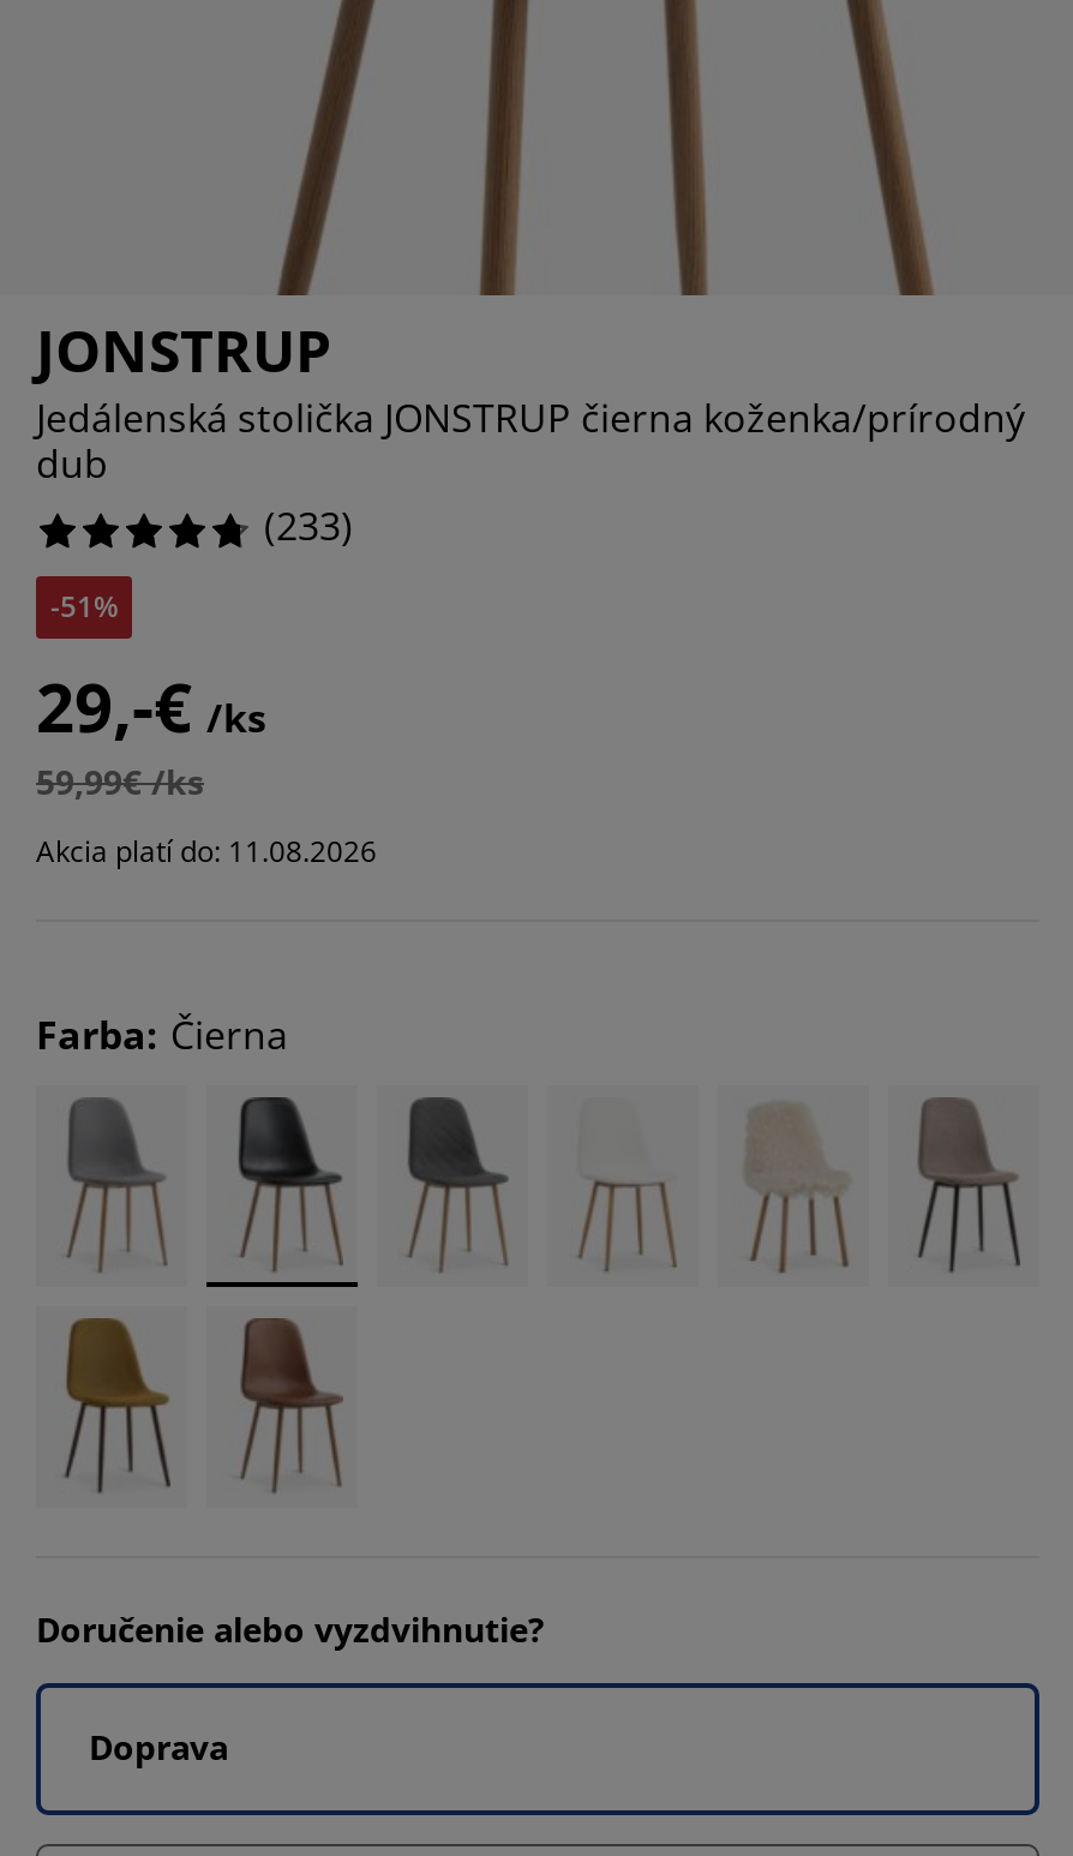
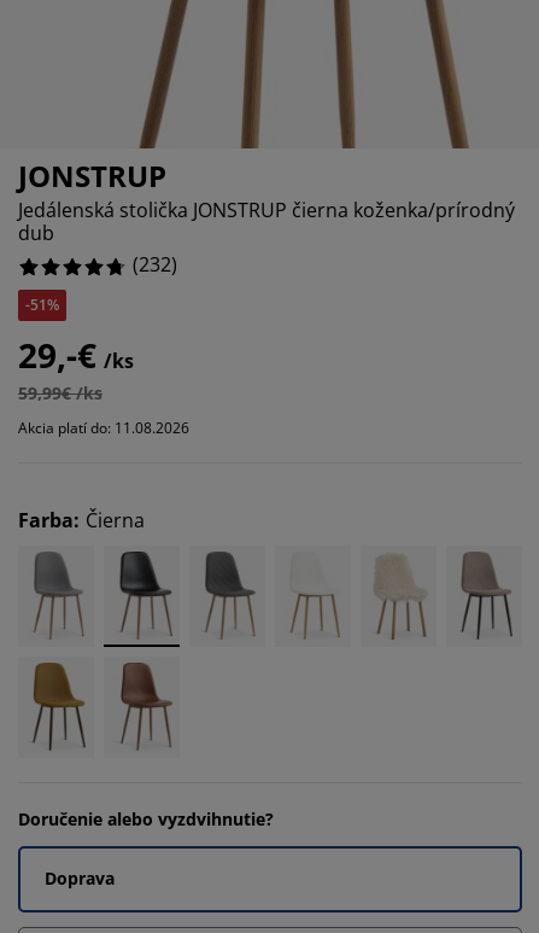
- (233)
+ (232)
